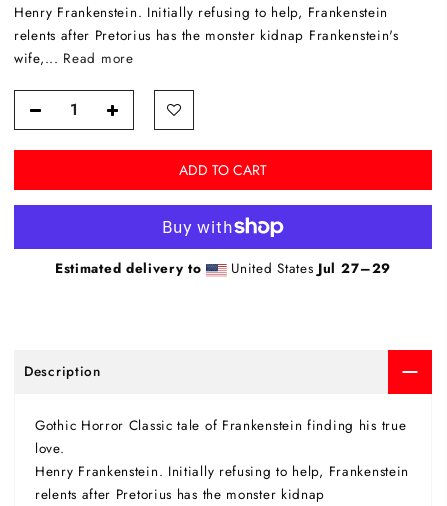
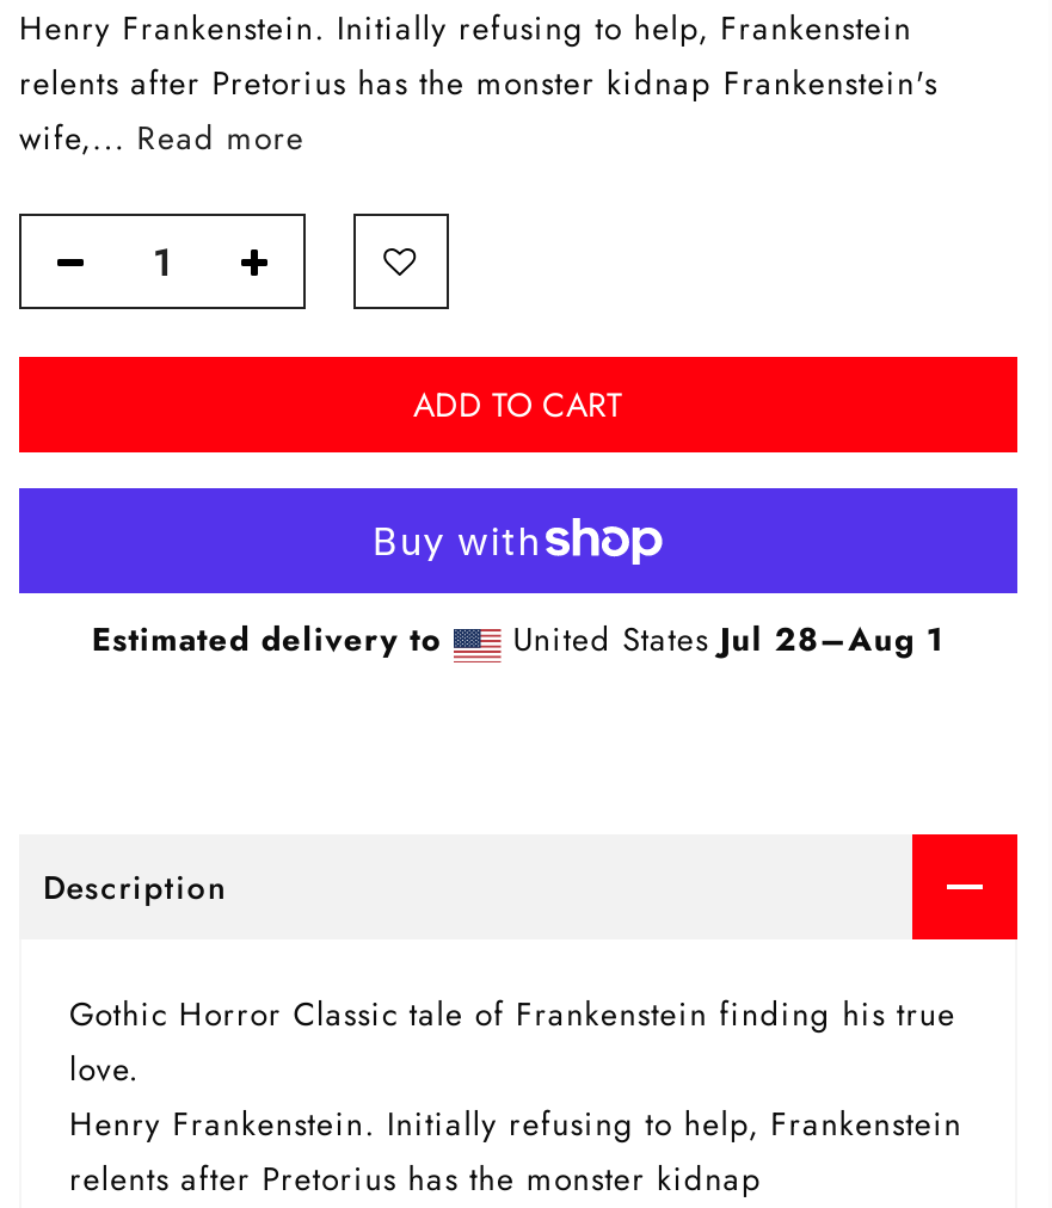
- United States Jul 27–29
+ United States Jul 28–Aug 1
